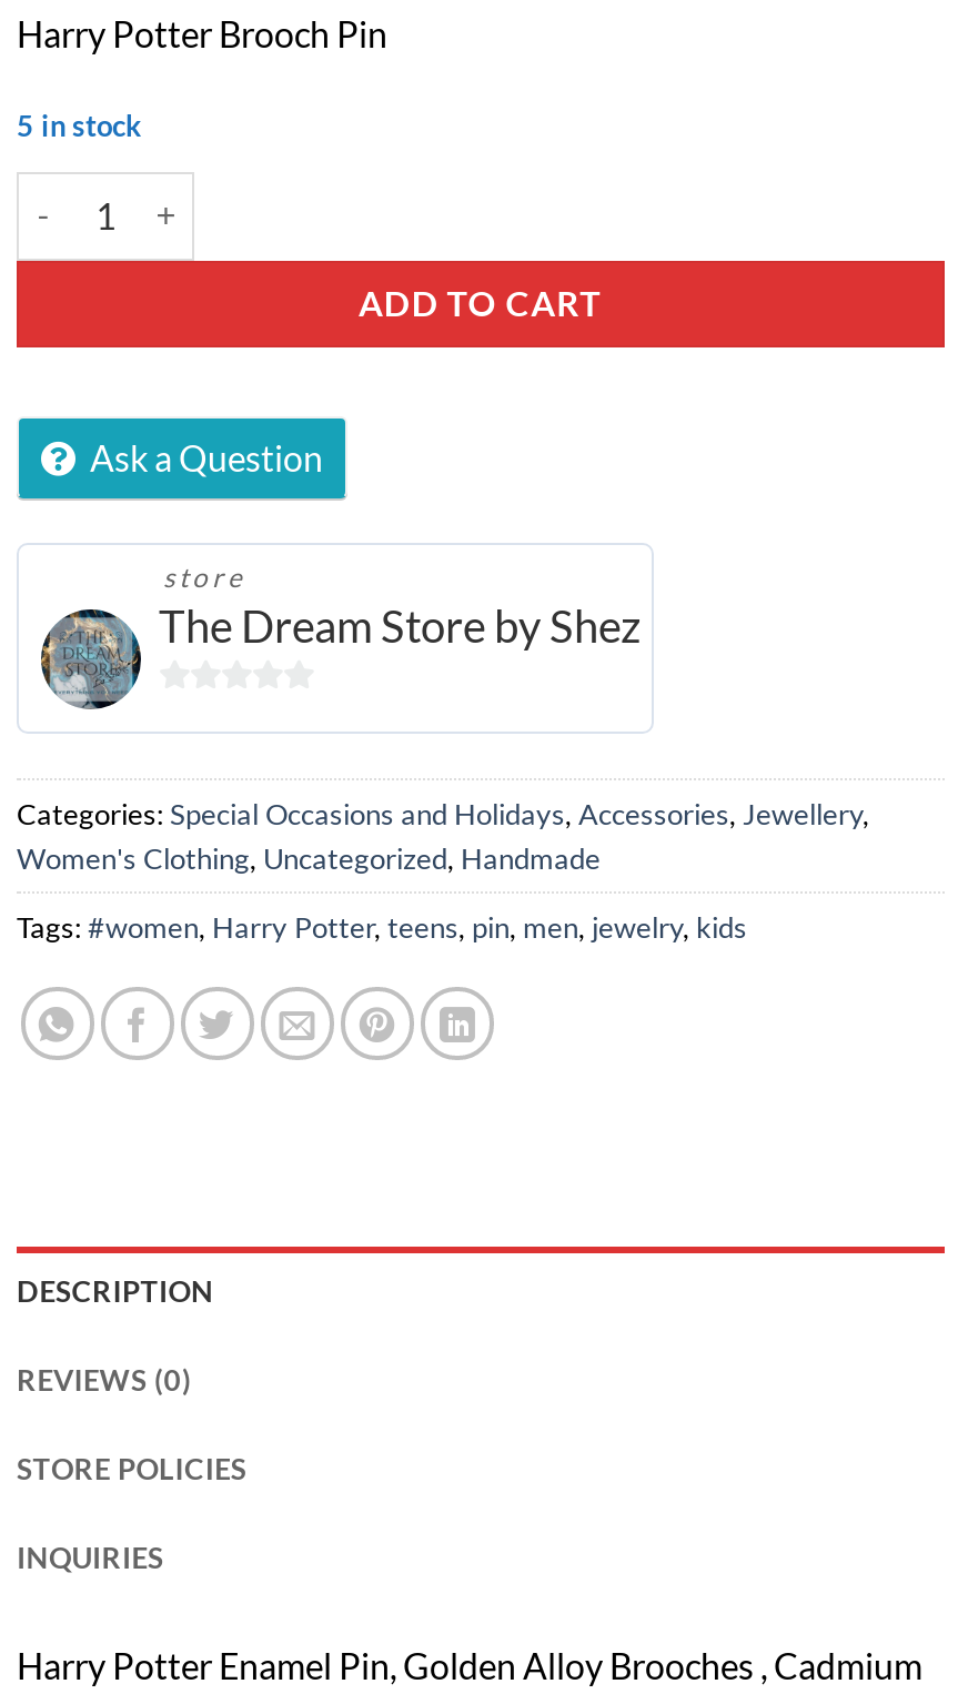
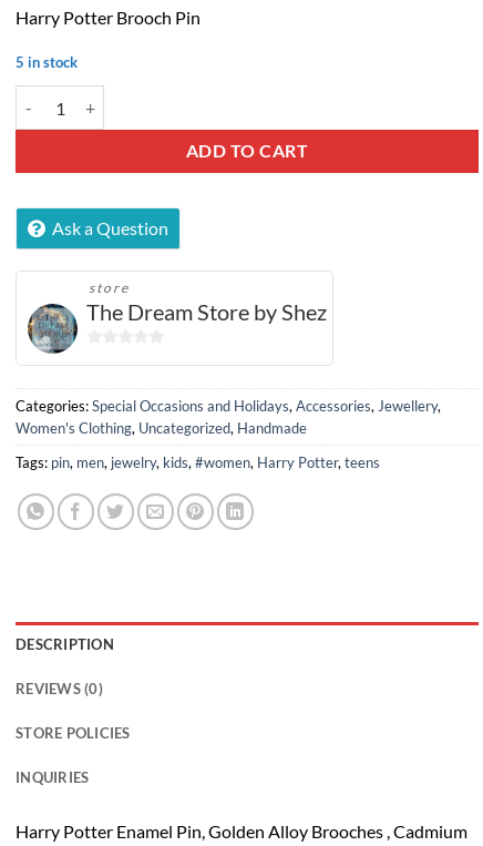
- Tags: #women, Harry Potter, teens, pin, men, jewelry, kids
+ Tags: pin, men, jewelry, kids, #women, Harry Potter, teens
